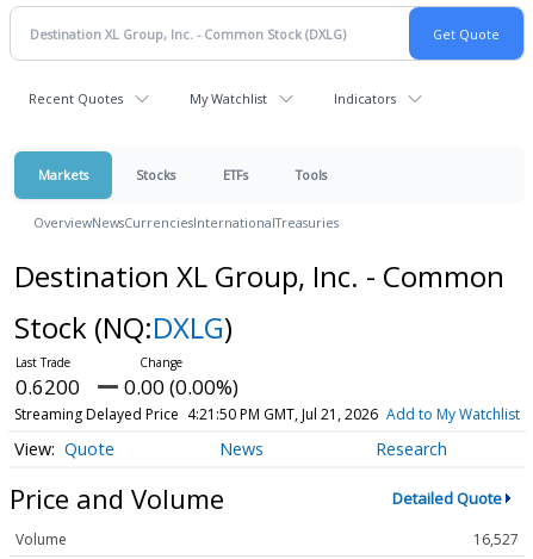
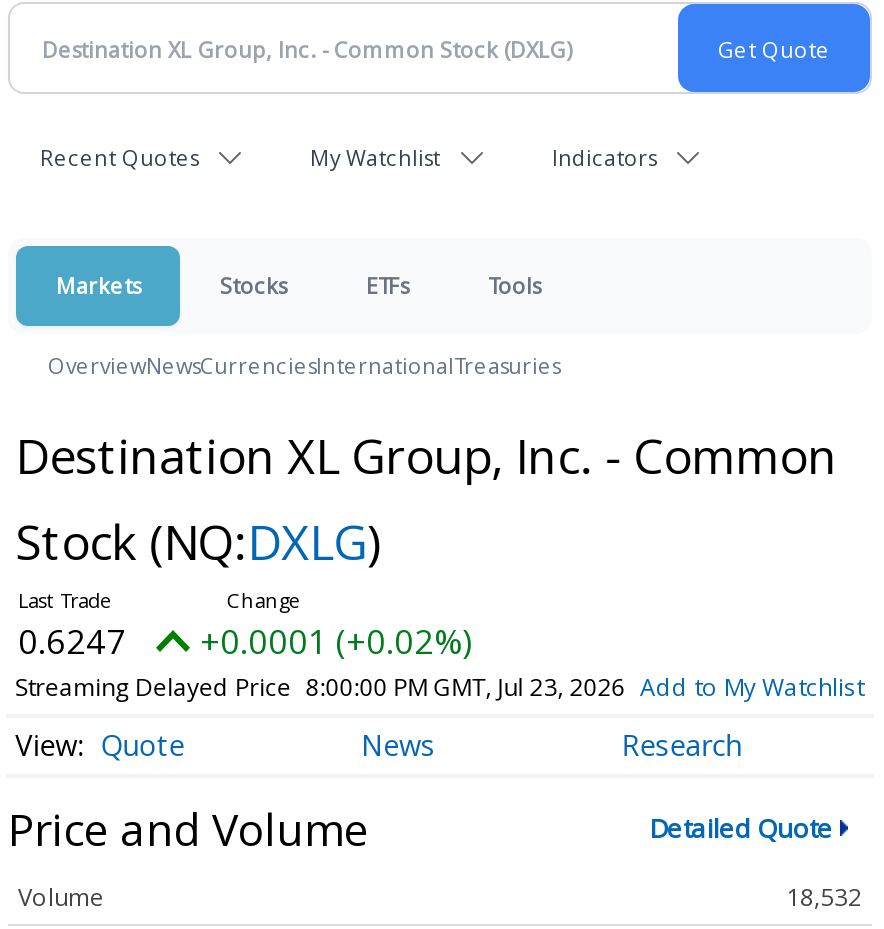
- 0.6200
+ 0.6247

- 0.00 (0.00%)
+ +0.0001 (+0.02%)

- Streaming Delayed Price 4:21:50 PM GMT, Jul 21, 2026 Add to My Watchlist
+ Streaming Delayed Price 8:00:00 PM GMT, Jul 23, 2026 Add to My Watchlist

- 16,527
+ 18,532
